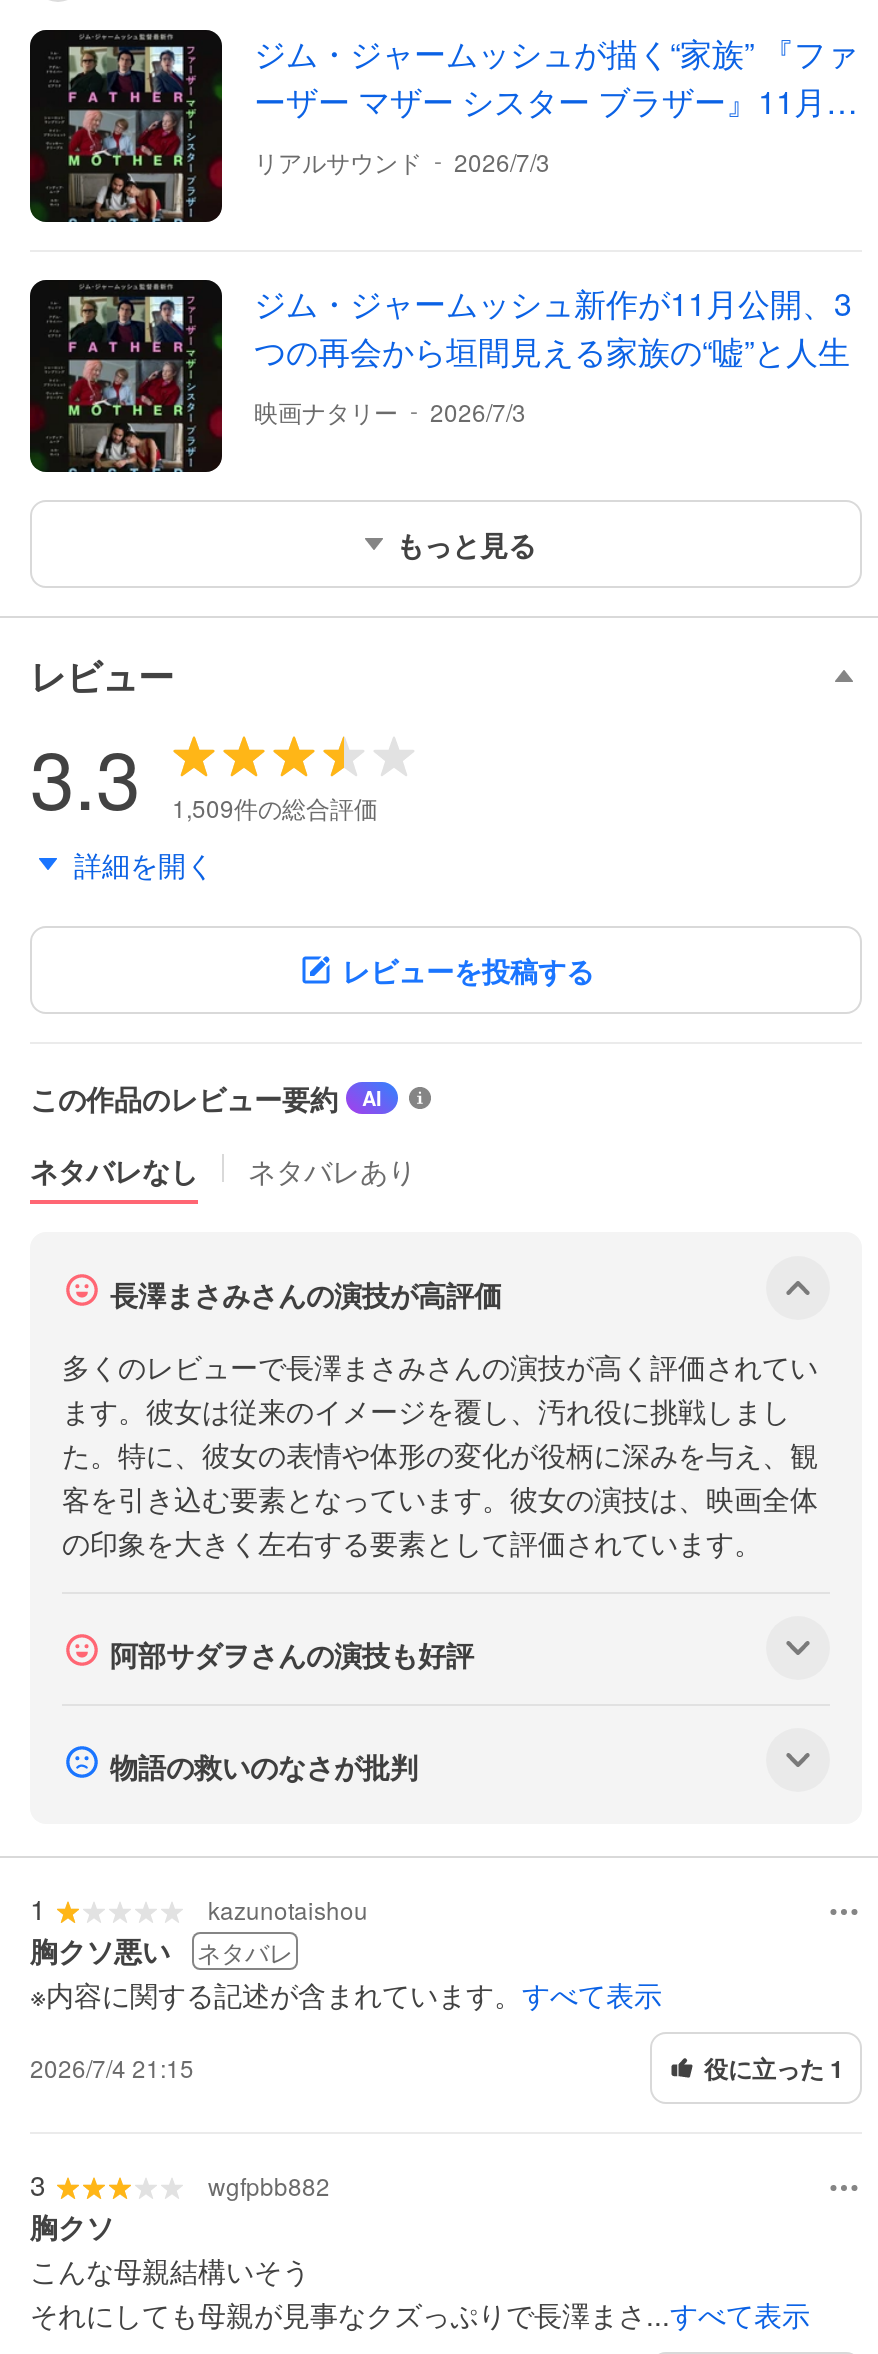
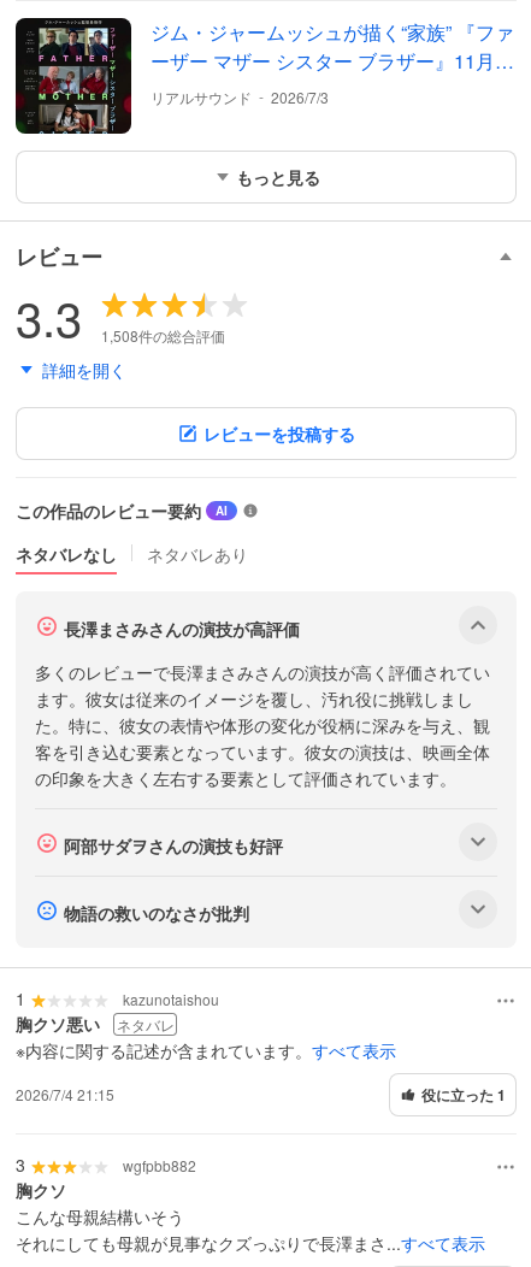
- ジム・ジャームッシュ新作が11月公開、3
- つの再会から垣間見える家族の“嘘”と人生
- 映画ナタリー - 2026/7/3

- 1,509件の総合評価
+ 1,508件の総合評価
